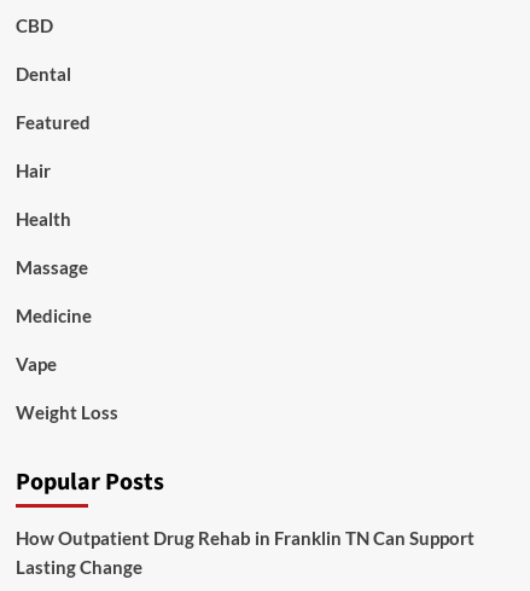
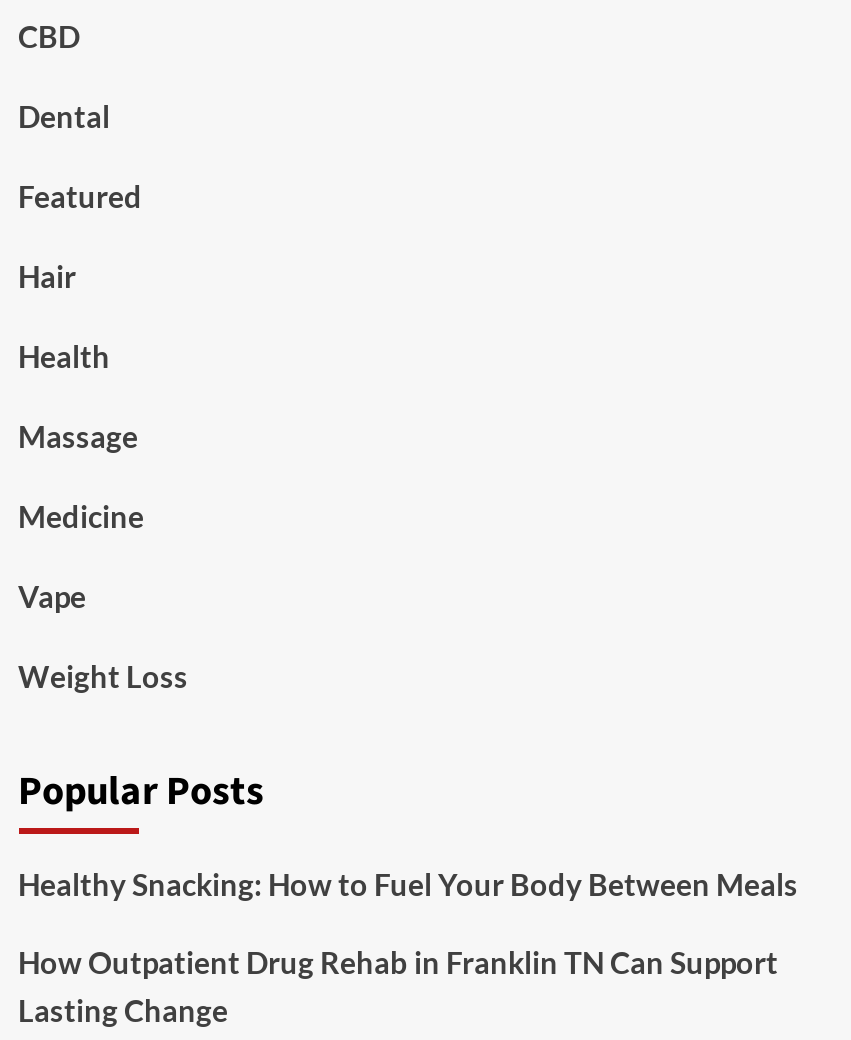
+ Healthy Snacking: How to Fuel Your Body Between Meals
